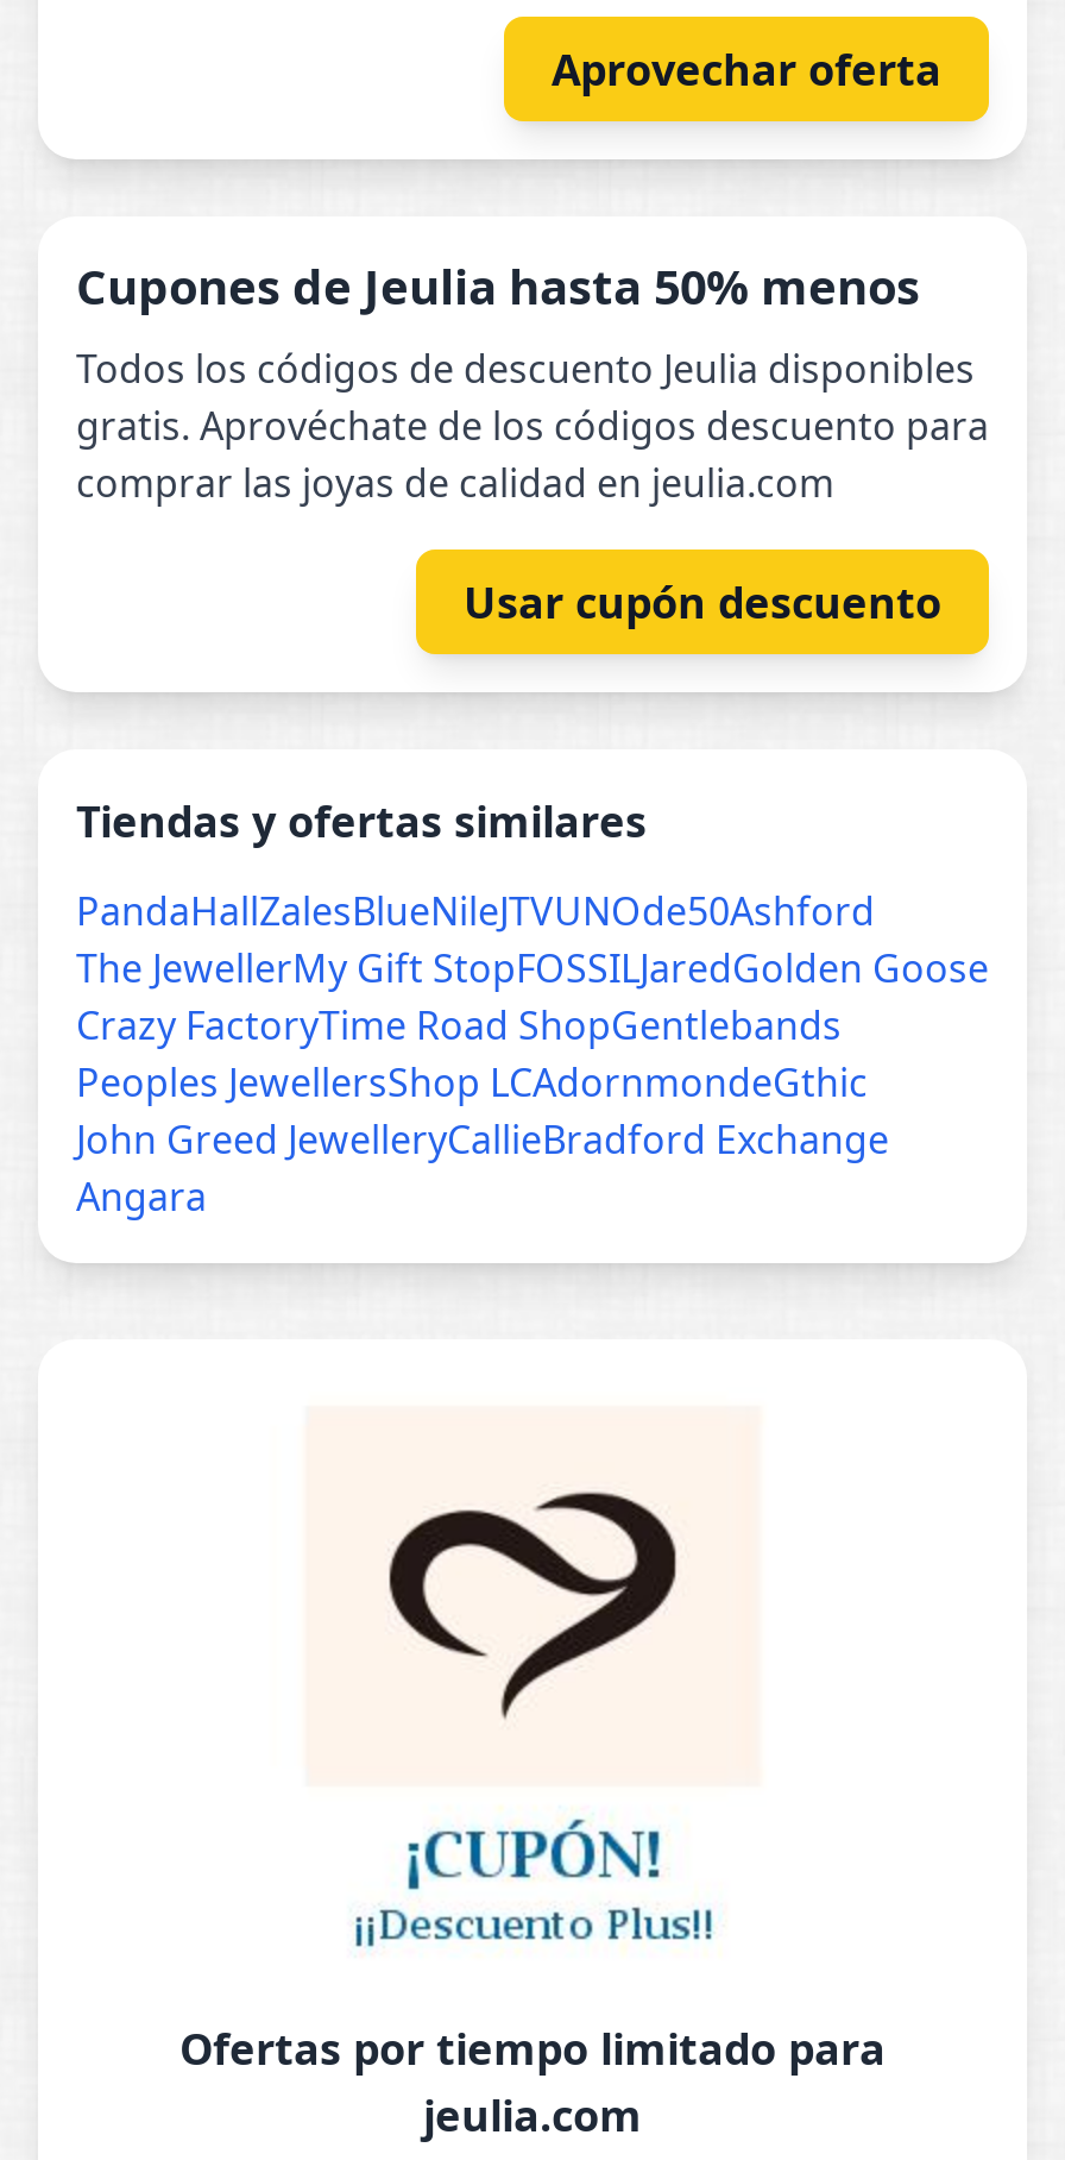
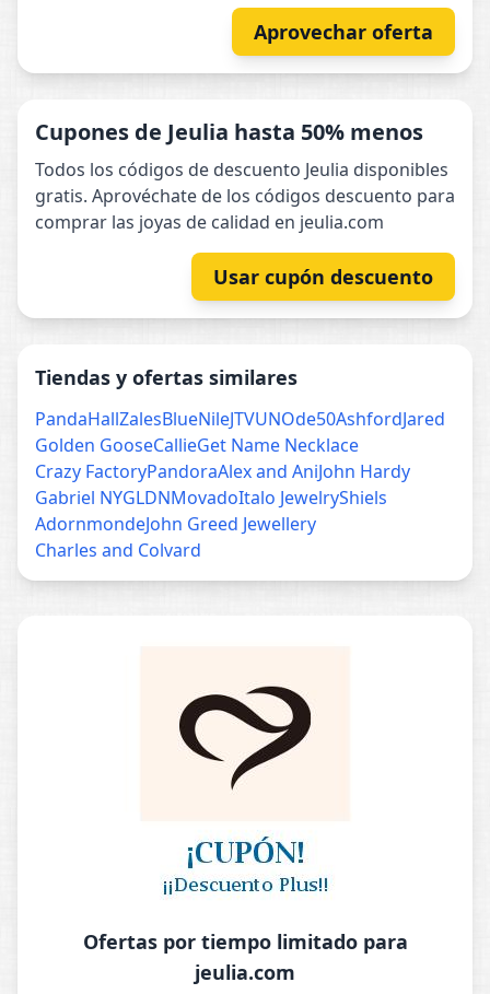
- PandaHallZalesBlueNileJTVUNOde50Ashford
- The JewellerMy Gift StopFOSSILJaredGolden Goose
- Crazy FactoryTime Road ShopGentlebands
- Peoples JewellersShop LCAdornmondeGthic
- John Greed JewelleryCallieBradford Exchange
- Angara
+ PandaHallZalesBlueNileJTVUNOde50AshfordJared
+ Golden GooseCallieGet Name Necklace
+ Crazy FactoryPandoraAlex and AniJohn Hardy
+ Gabriel NYGLDNMovadoItalo JewelryShiels
+ AdornmondeJohn Greed Jewellery
+ Charles and Colvard
